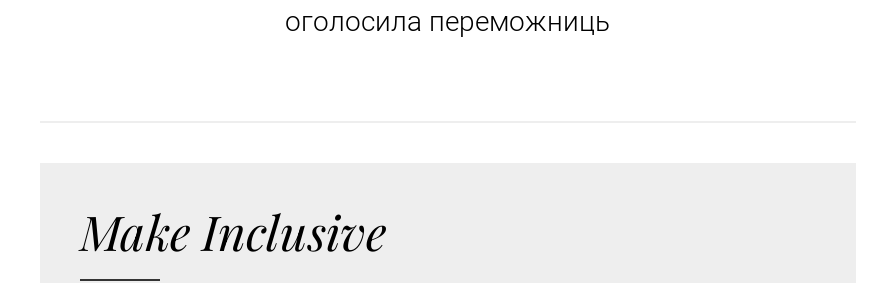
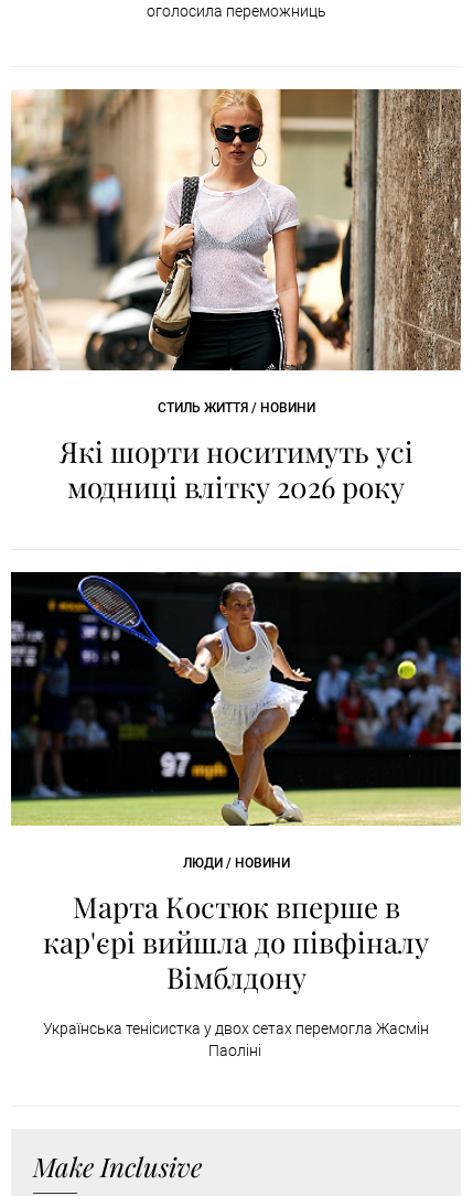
+ [image]
+ СТИЛЬ ЖИТТЯ / НОВИНИ
+ Які шорти носитимуть усі
+ модниці влітку 2026 року

+ [image]
+ ЛЮДИ / НОВИНИ
+ Марта Костюк вперше в
+ кар'єрі вийшла до півфіналу
+ Вімблдону
+ Українська тенісистка у двох сетах перемогла Жасмін
+ Паоліні
